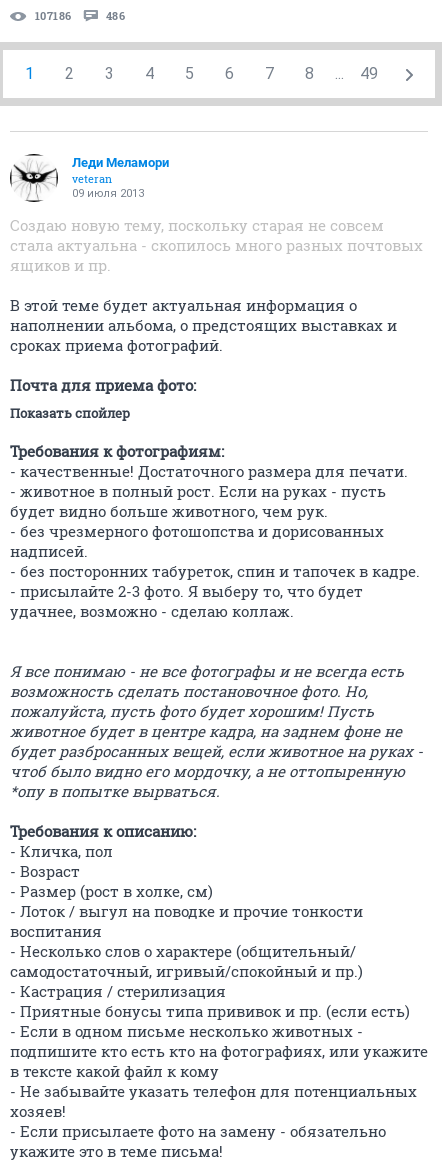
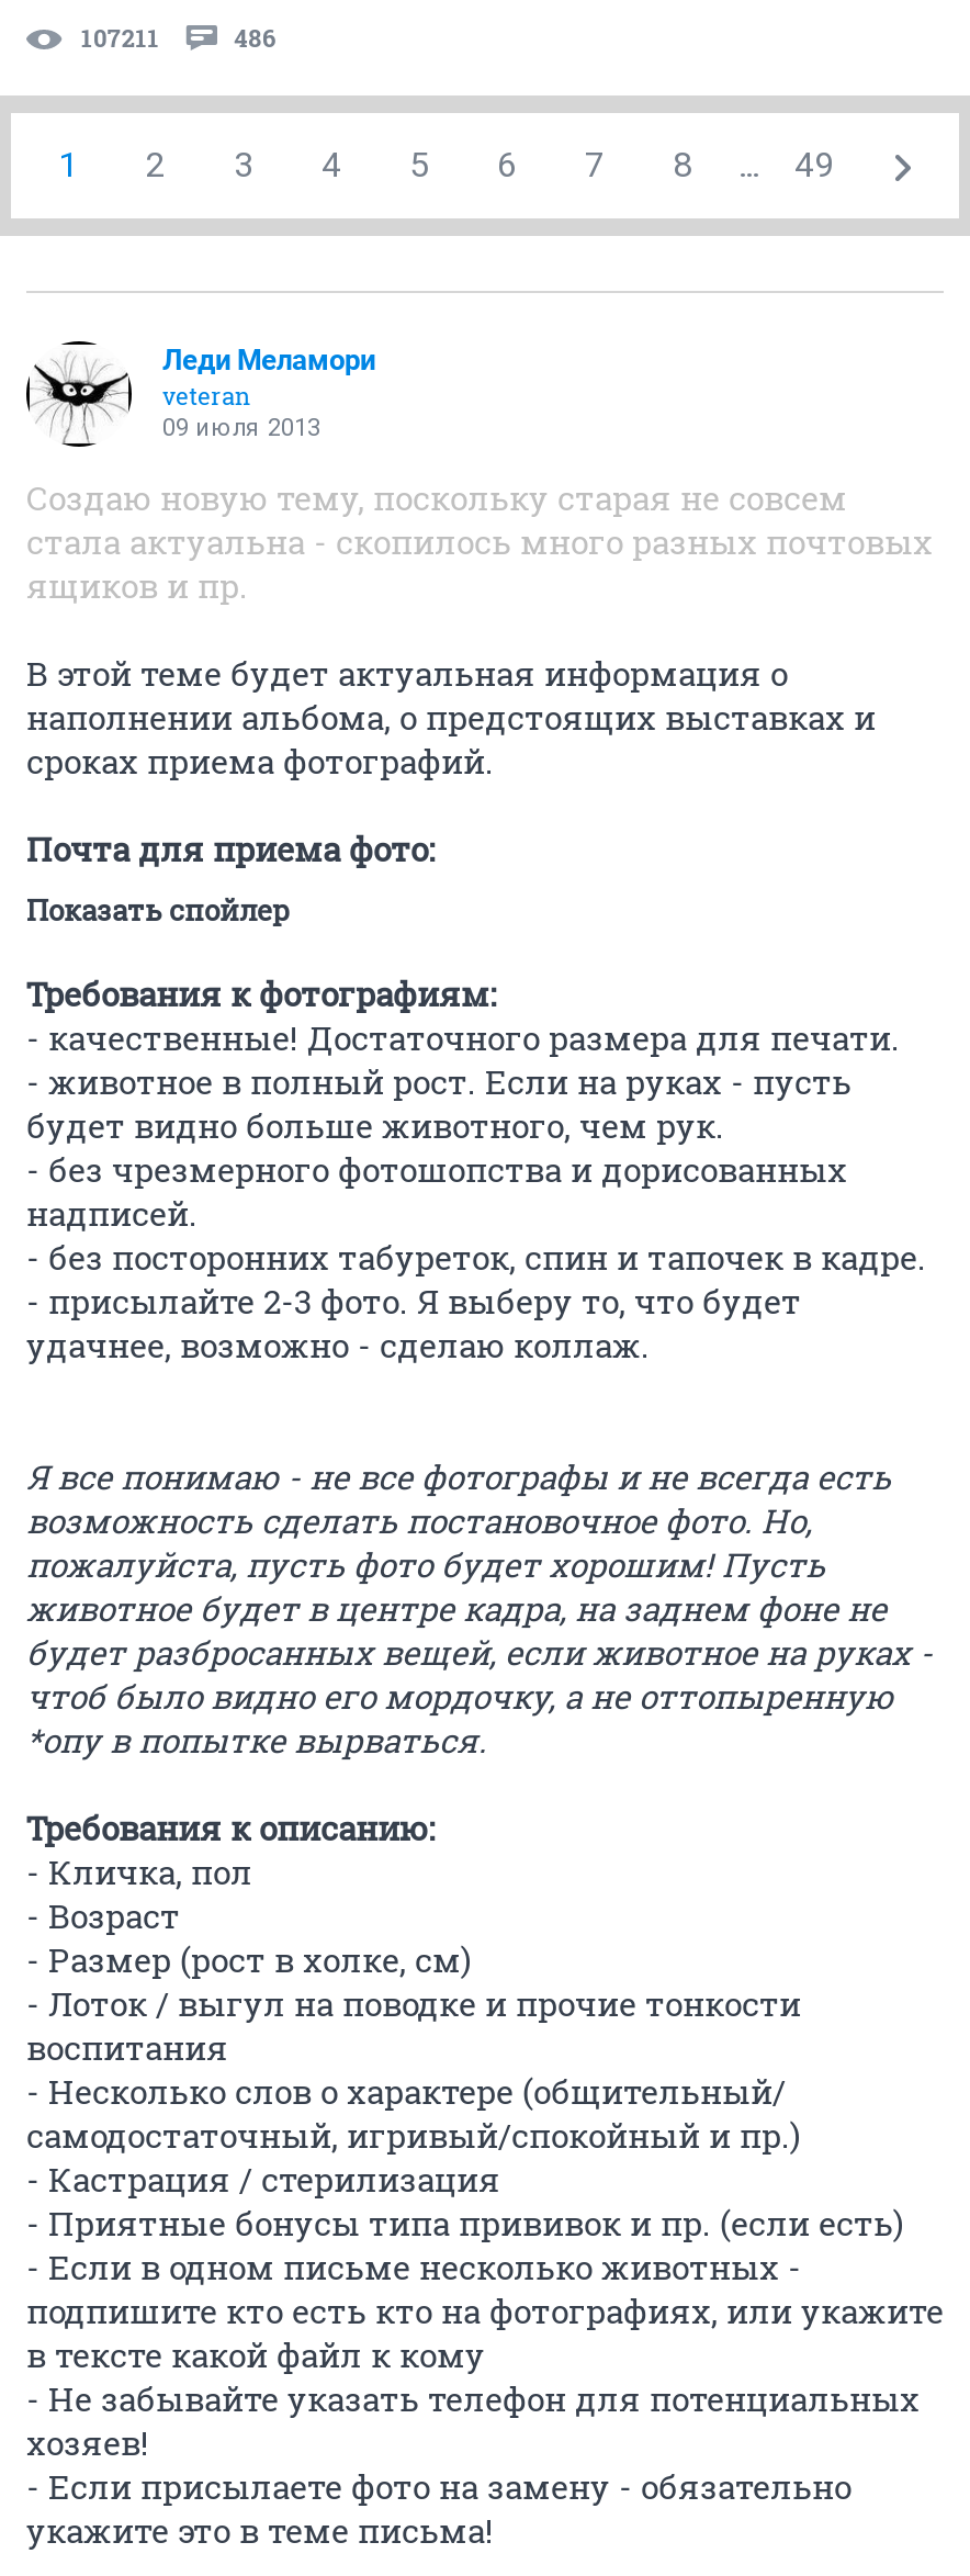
- 107186
+ 107211
